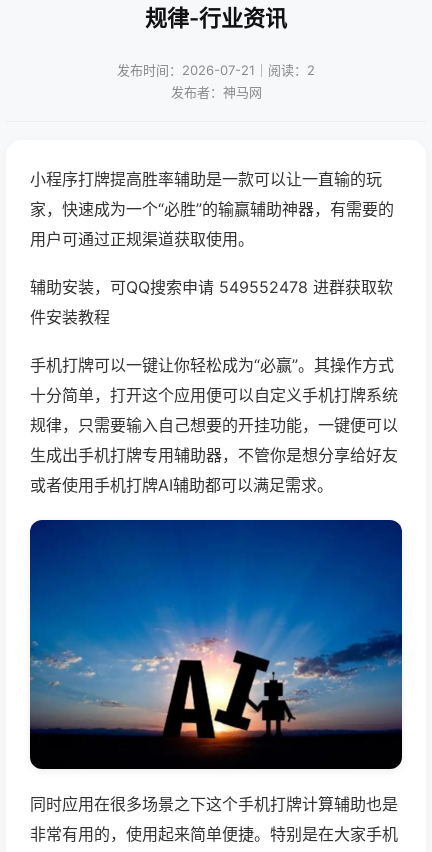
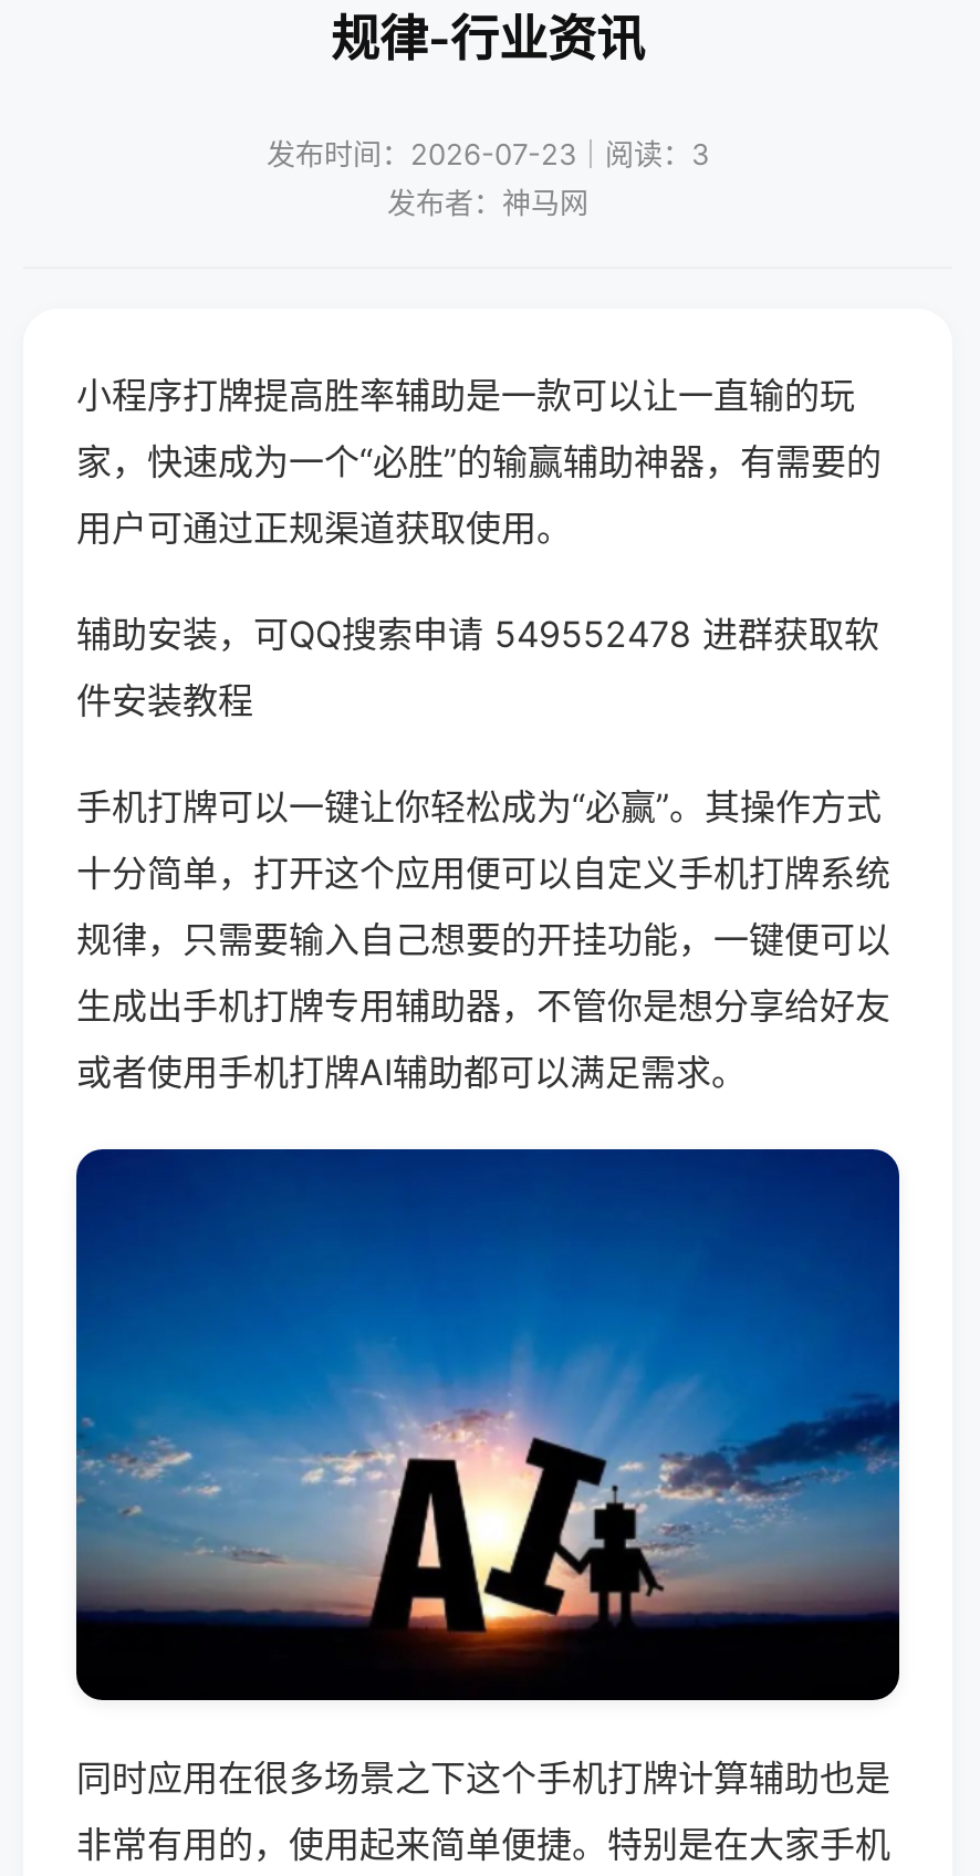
- 发布时间：2026-07-21｜阅读：2
+ 发布时间：2026-07-23｜阅读：3
